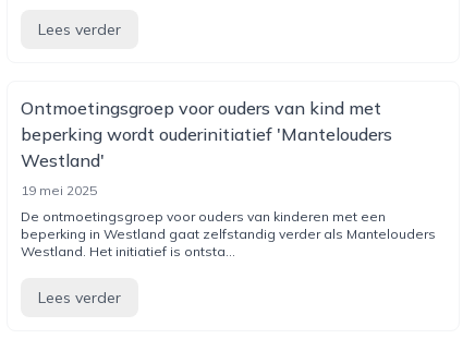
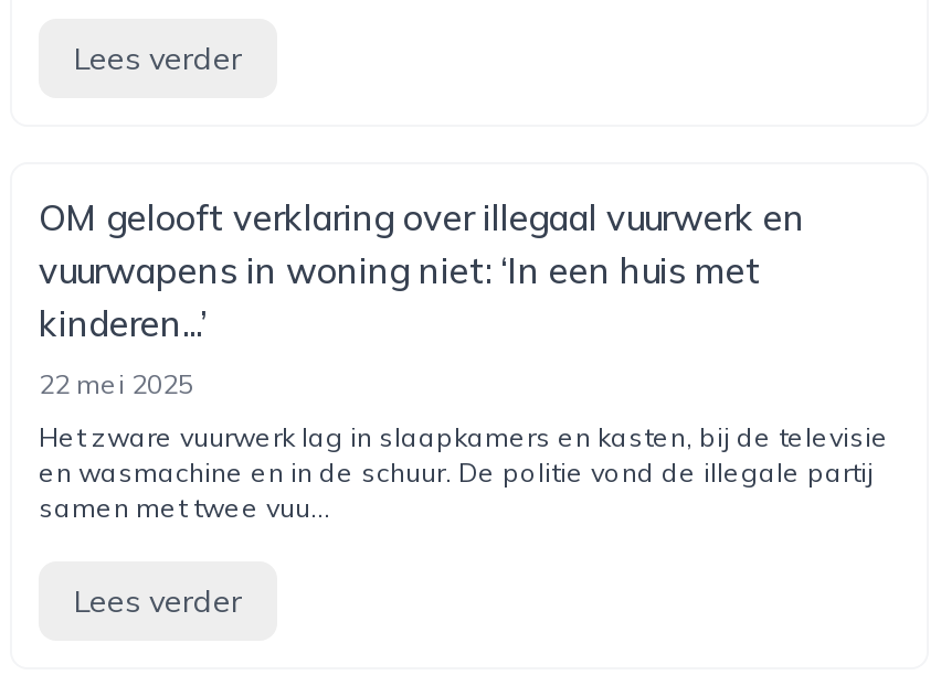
- Ontmoetingsgroep voor ouders van kind met
- beperking wordt ouderinitiatief 'Mantelouders
- Westland'
+ OM gelooft verklaring over illegaal vuurwerk en
+ vuurwapens in woning niet: ‘In een huis met
+ kinderen...’

- 19 mei 2025
+ 22 mei 2025

- De ontmoetingsgroep voor ouders van kinderen met een
- beperking in Westland gaat zelfstandig verder als Mantelouders
- Westland. Het initiatief is ontsta...
+ Het zware vuurwerk lag in slaapkamers en kasten, bij de televisie
+ en wasmachine en in de schuur. De politie vond de illegale partij
+ samen met twee vuu...
